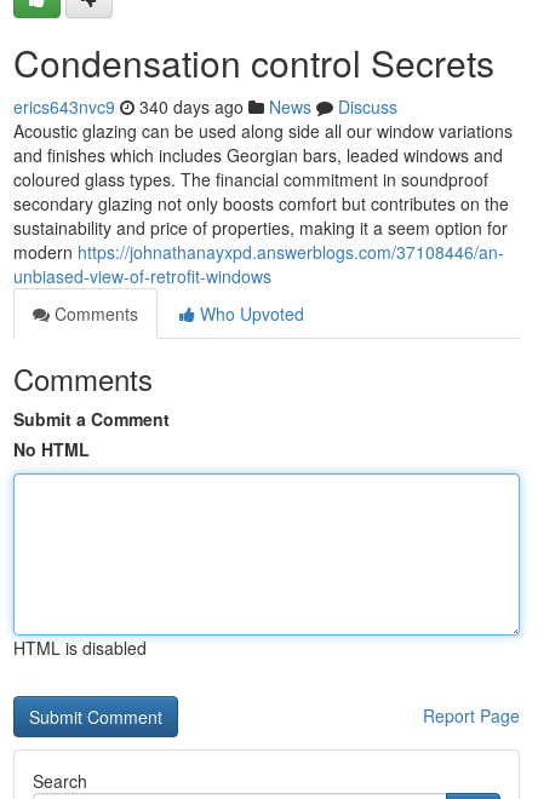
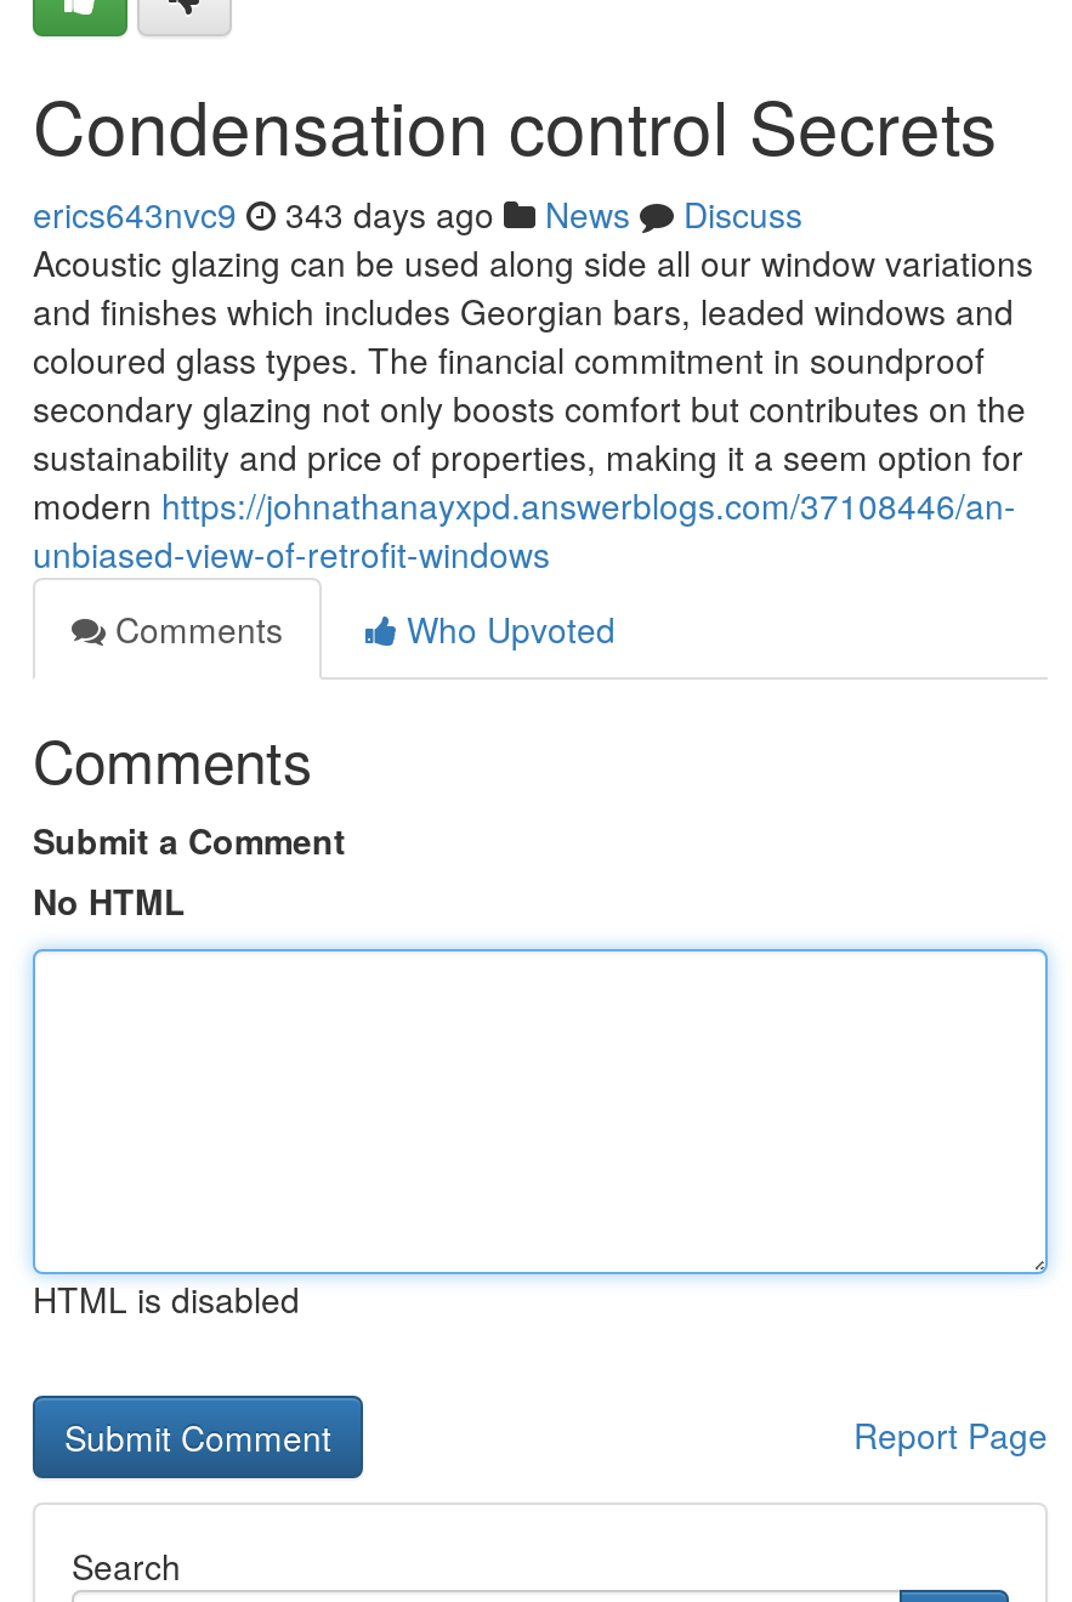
- erics643nvc9 340 days ago News Discuss
+ erics643nvc9 343 days ago News Discuss
